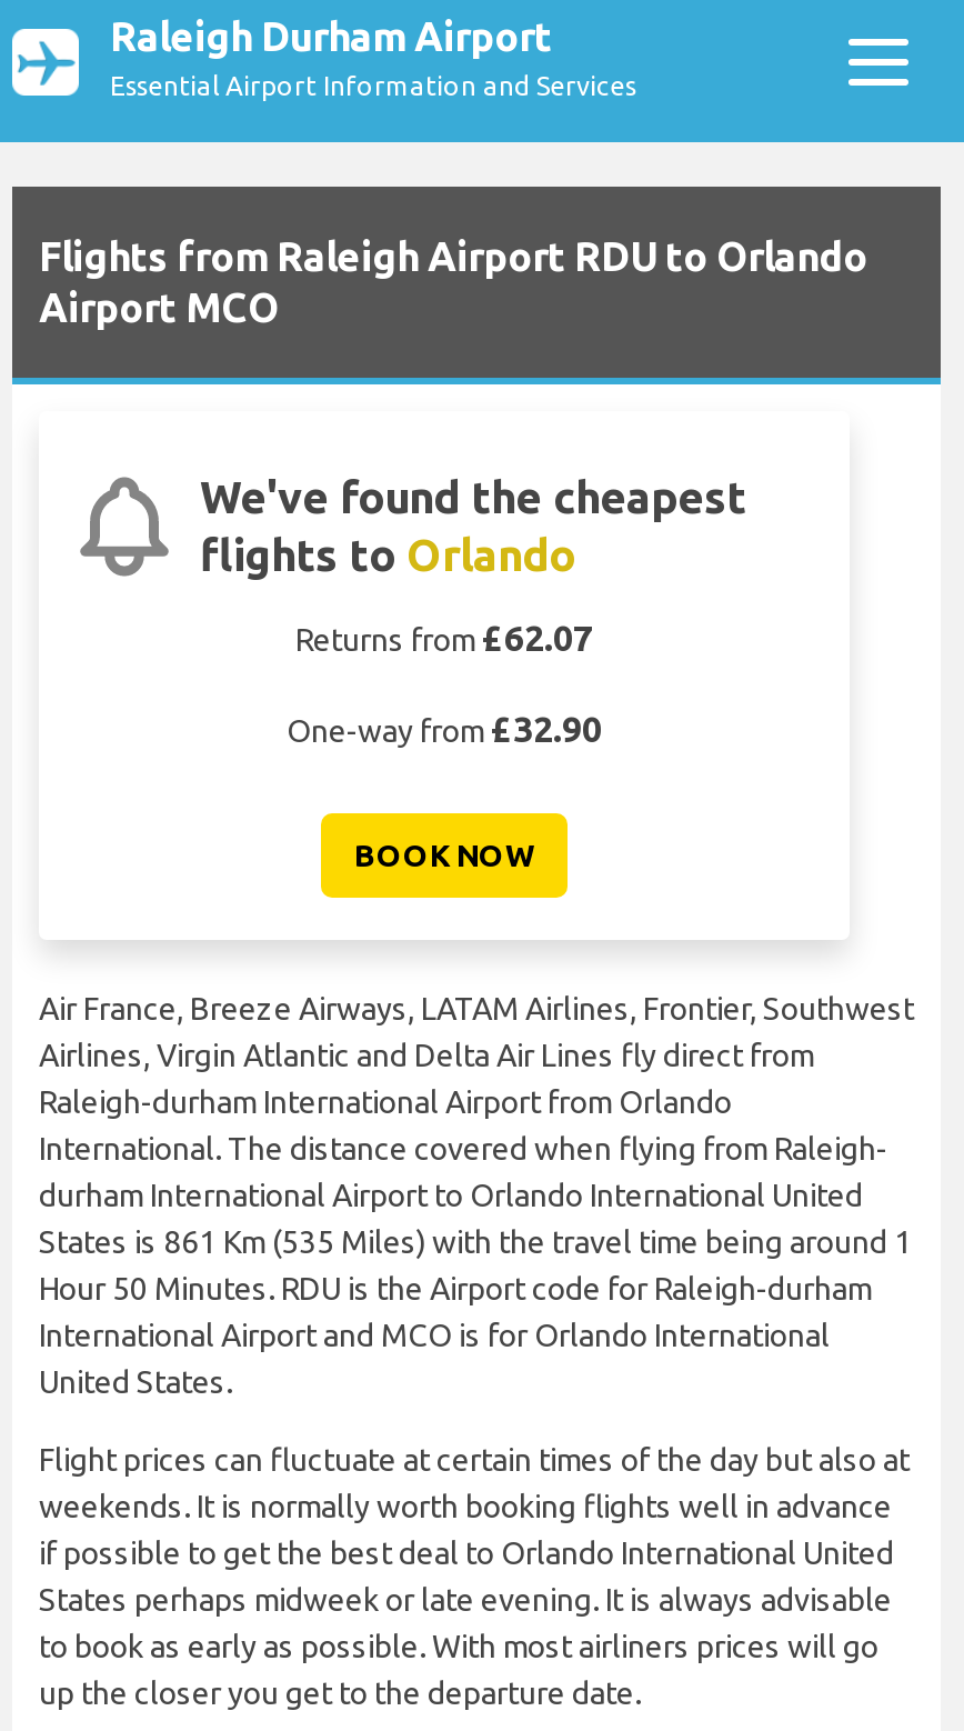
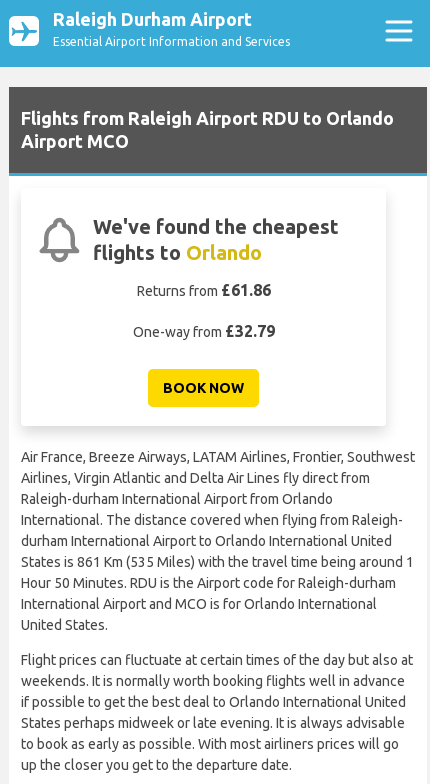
- Returns from £62.07
+ Returns from £61.86

- One-way from £32.90
+ One-way from £32.79
